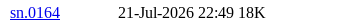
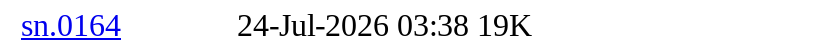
- 21-Jul-2026 22:49 18K
+ 24-Jul-2026 03:38 19K
